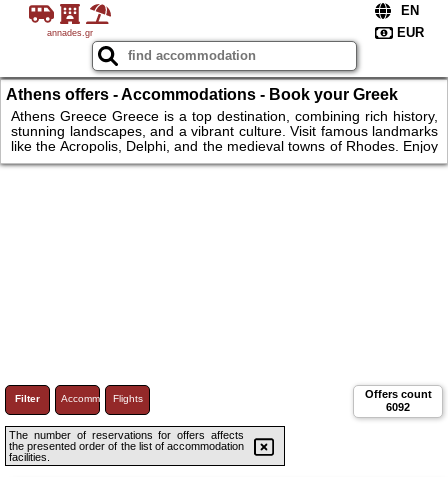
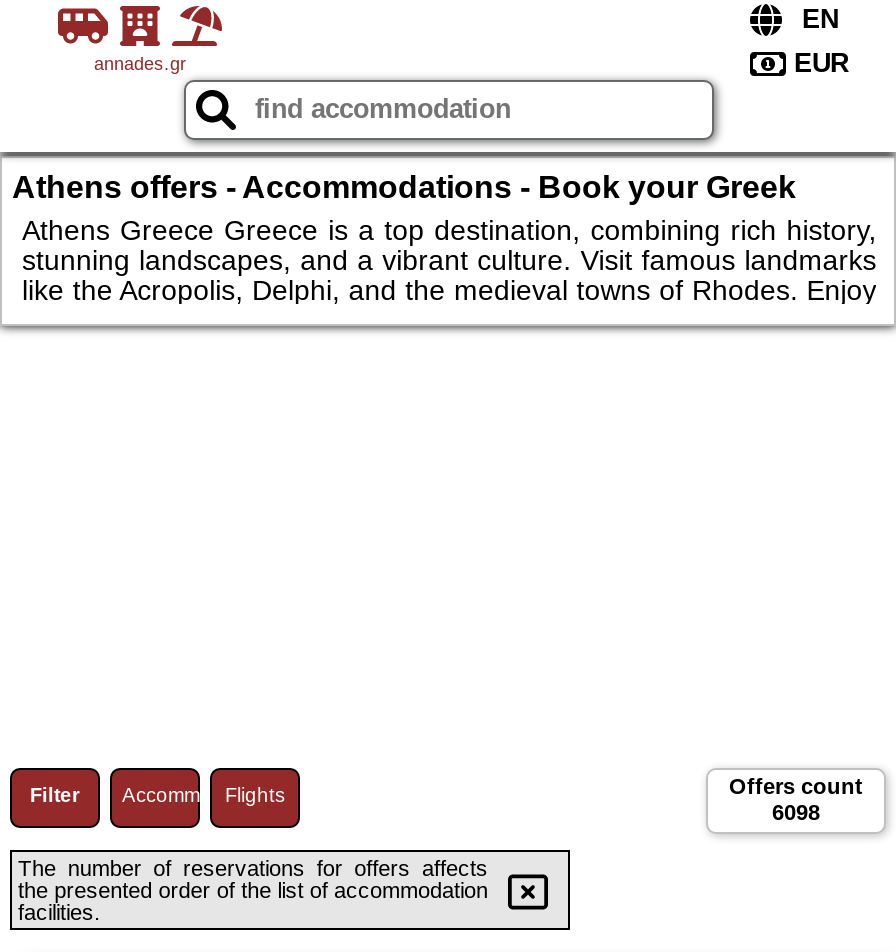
- 6092
+ 6098
